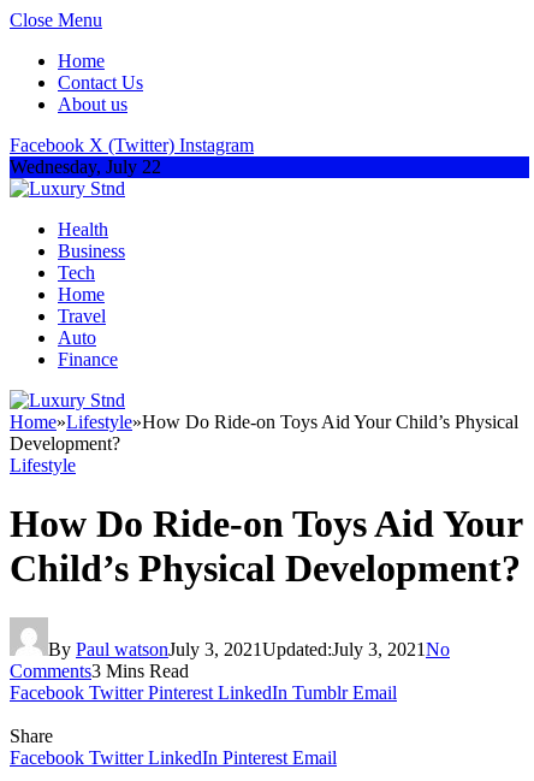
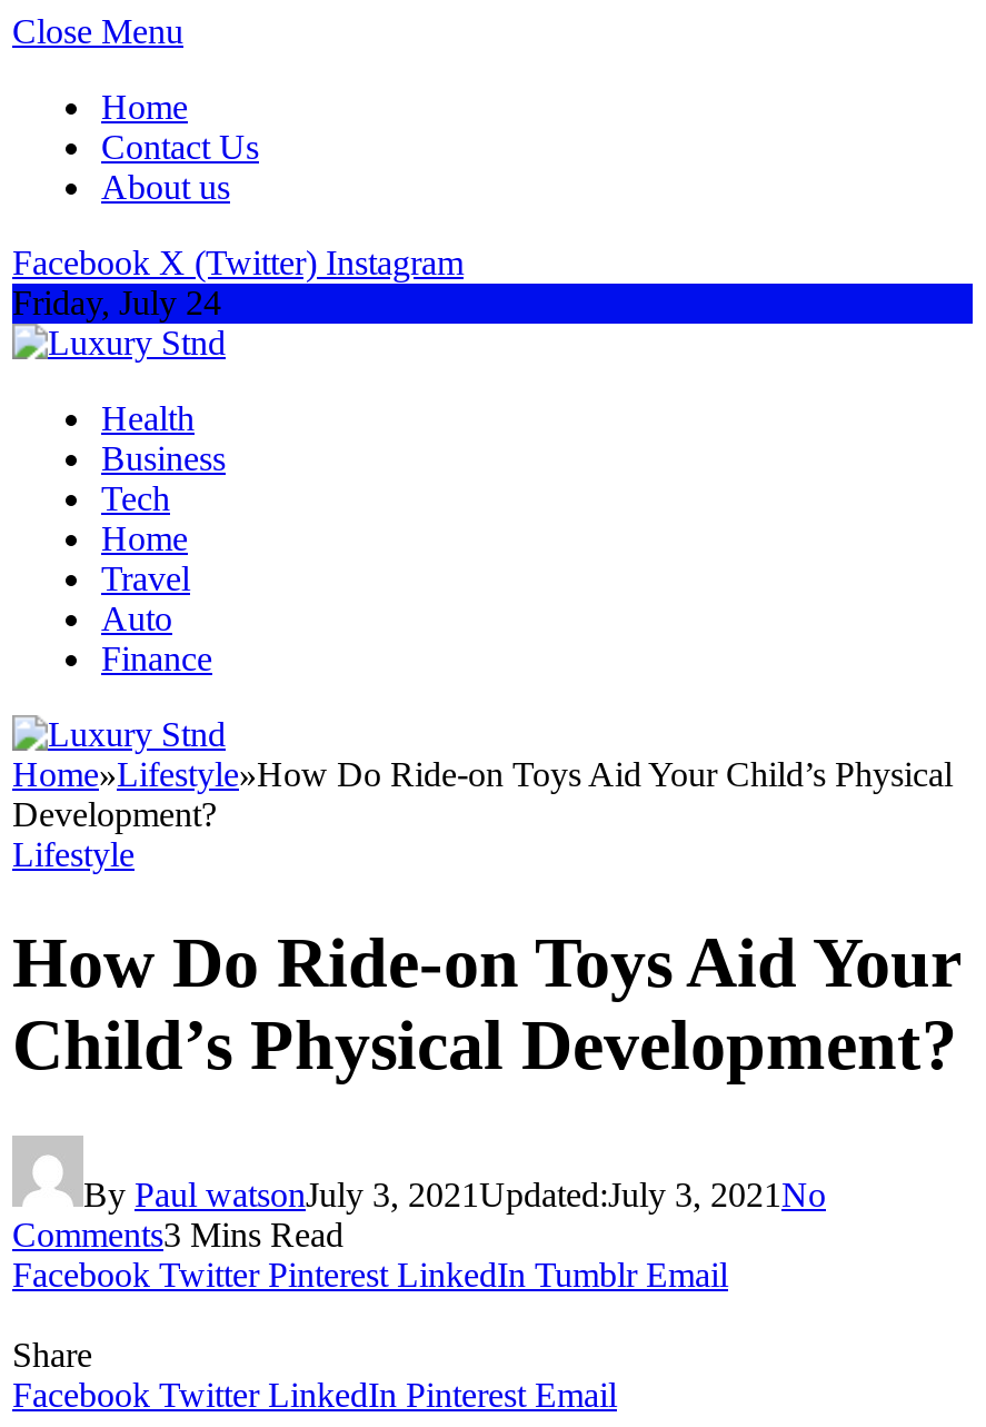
- Wednesday, July 22
+ Friday, July 24
